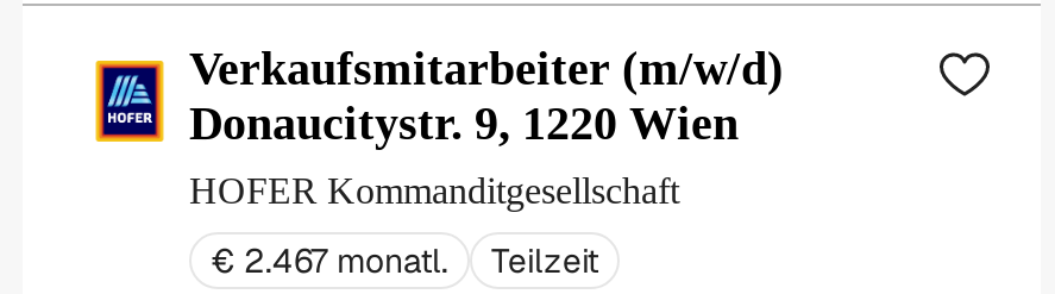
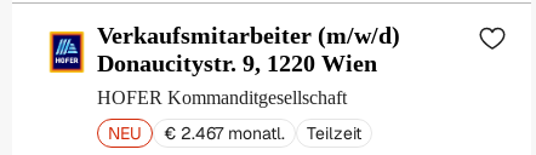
+ NEU
